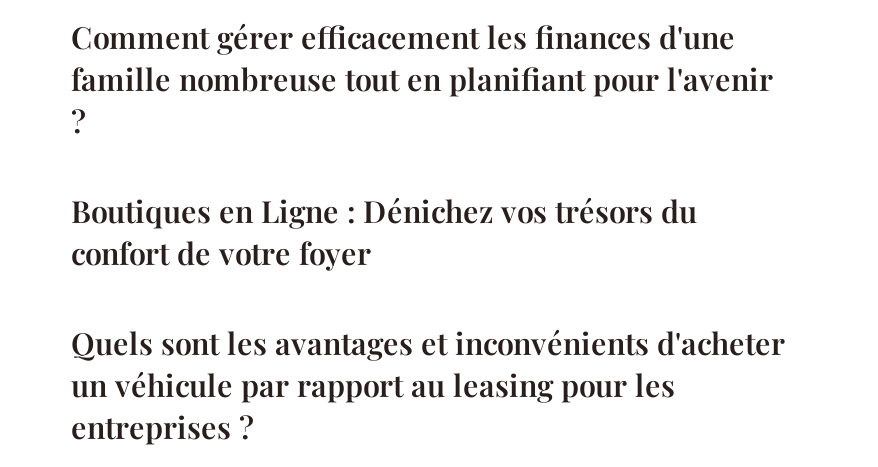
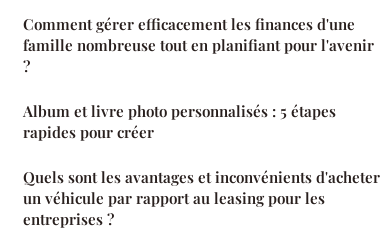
- Boutiques en Ligne : Dénichez vos trésors du
- confort de votre foyer
+ Album et livre photo personnalisés : 5 étapes
+ rapides pour créer
